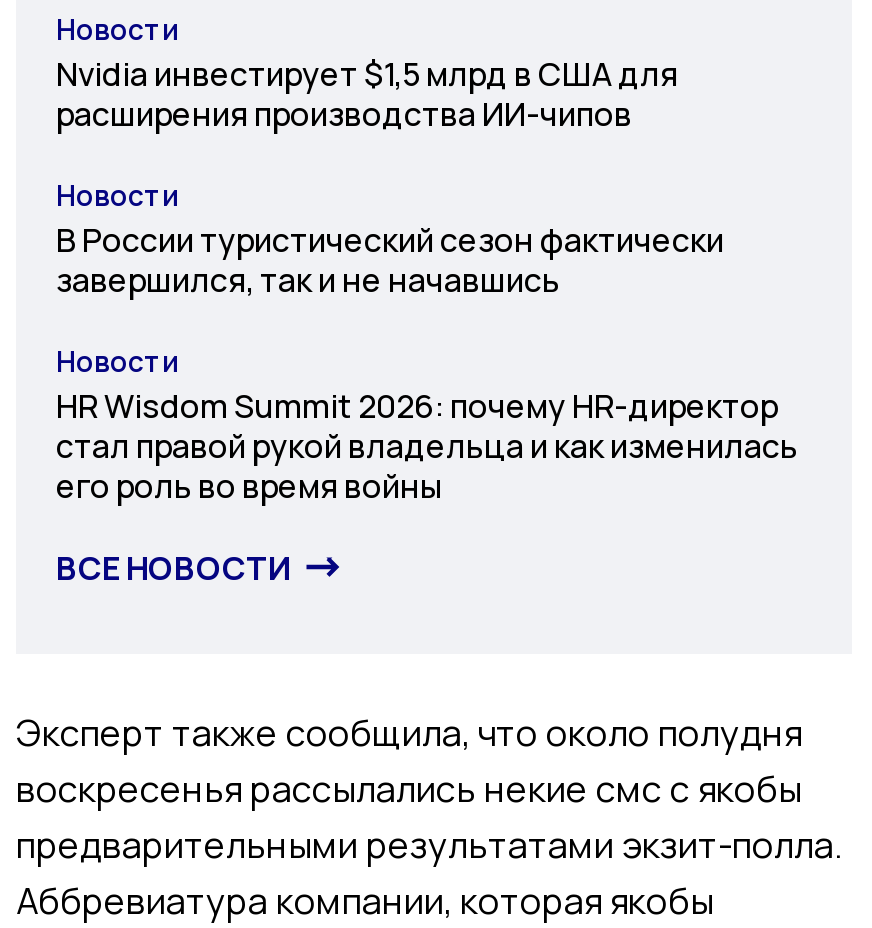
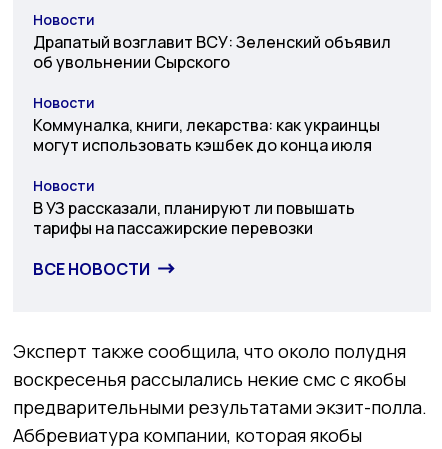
- Nvidia инвестирует $1,5 млрд в США для
- расширения производства ИИ-чипов
+ Драпатый возглавит ВСУ: Зеленский объявил
+ об увольнении Сырского

- В России туристический сезон фактически
- завершился, так и не начавшись
+ Коммуналка, книги, лекарства: как украинцы
+ могут использовать кэшбек до конца июля

- HR Wisdom Summit 2026: почему HR-директор
- стал правой рукой владельца и как изменилась
- его роль во время войны
+ В УЗ рассказали, планируют ли повышать
+ тарифы на пассажирские перевозки
